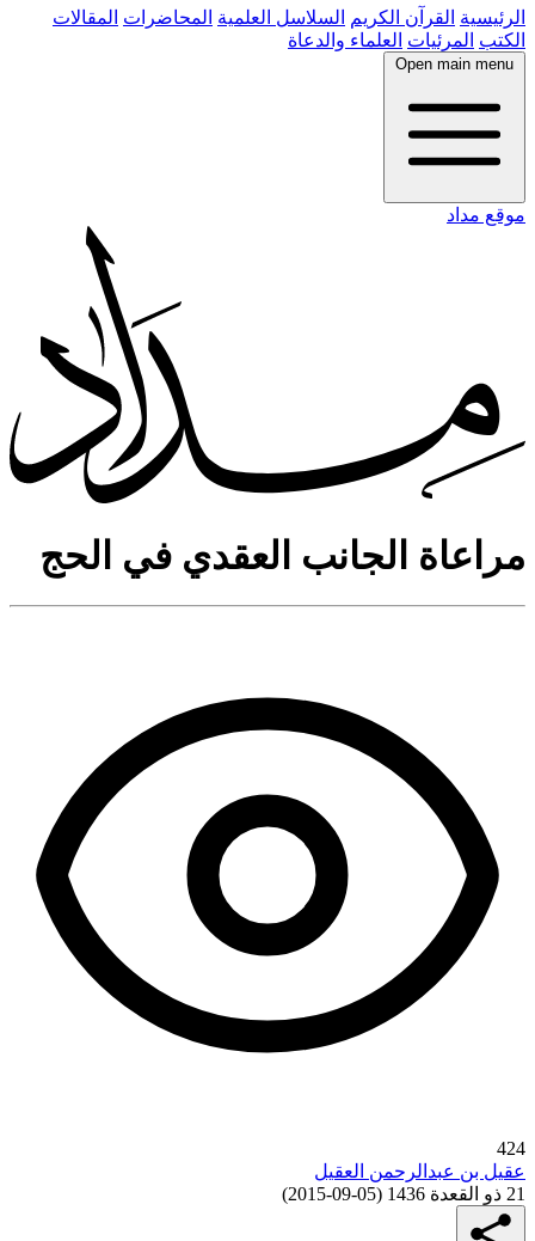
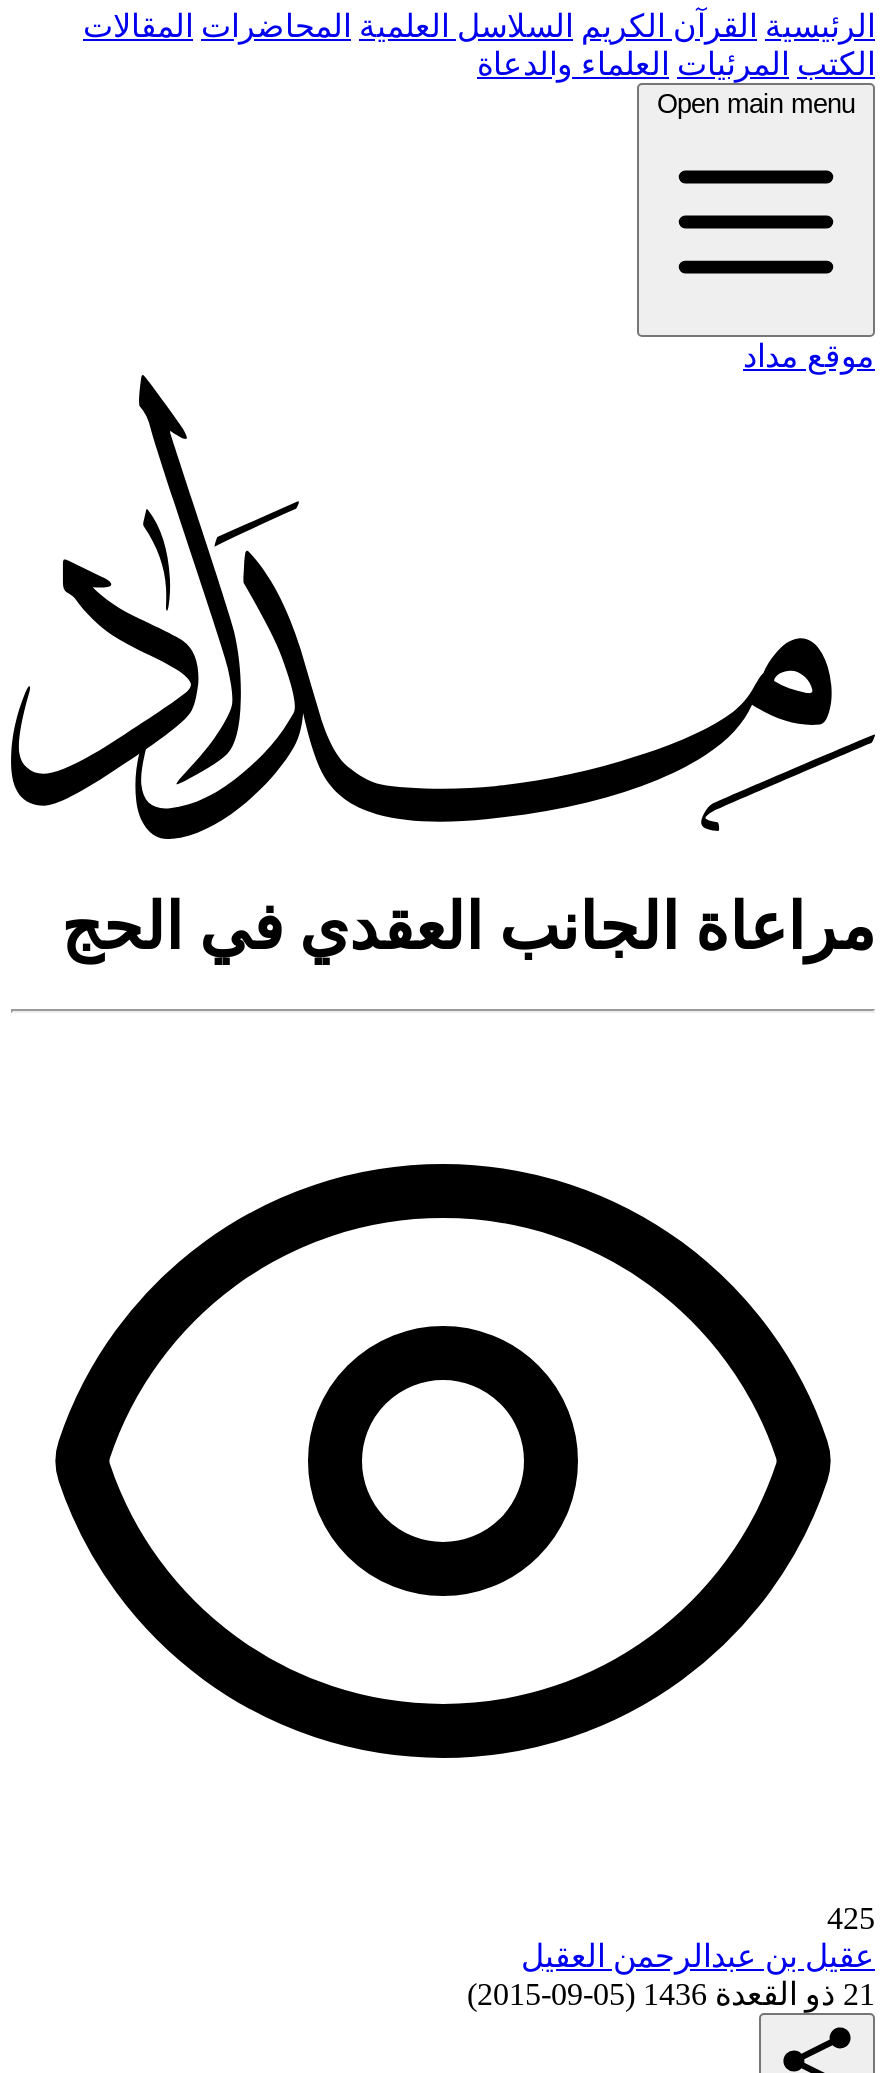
- 424
+ 425
